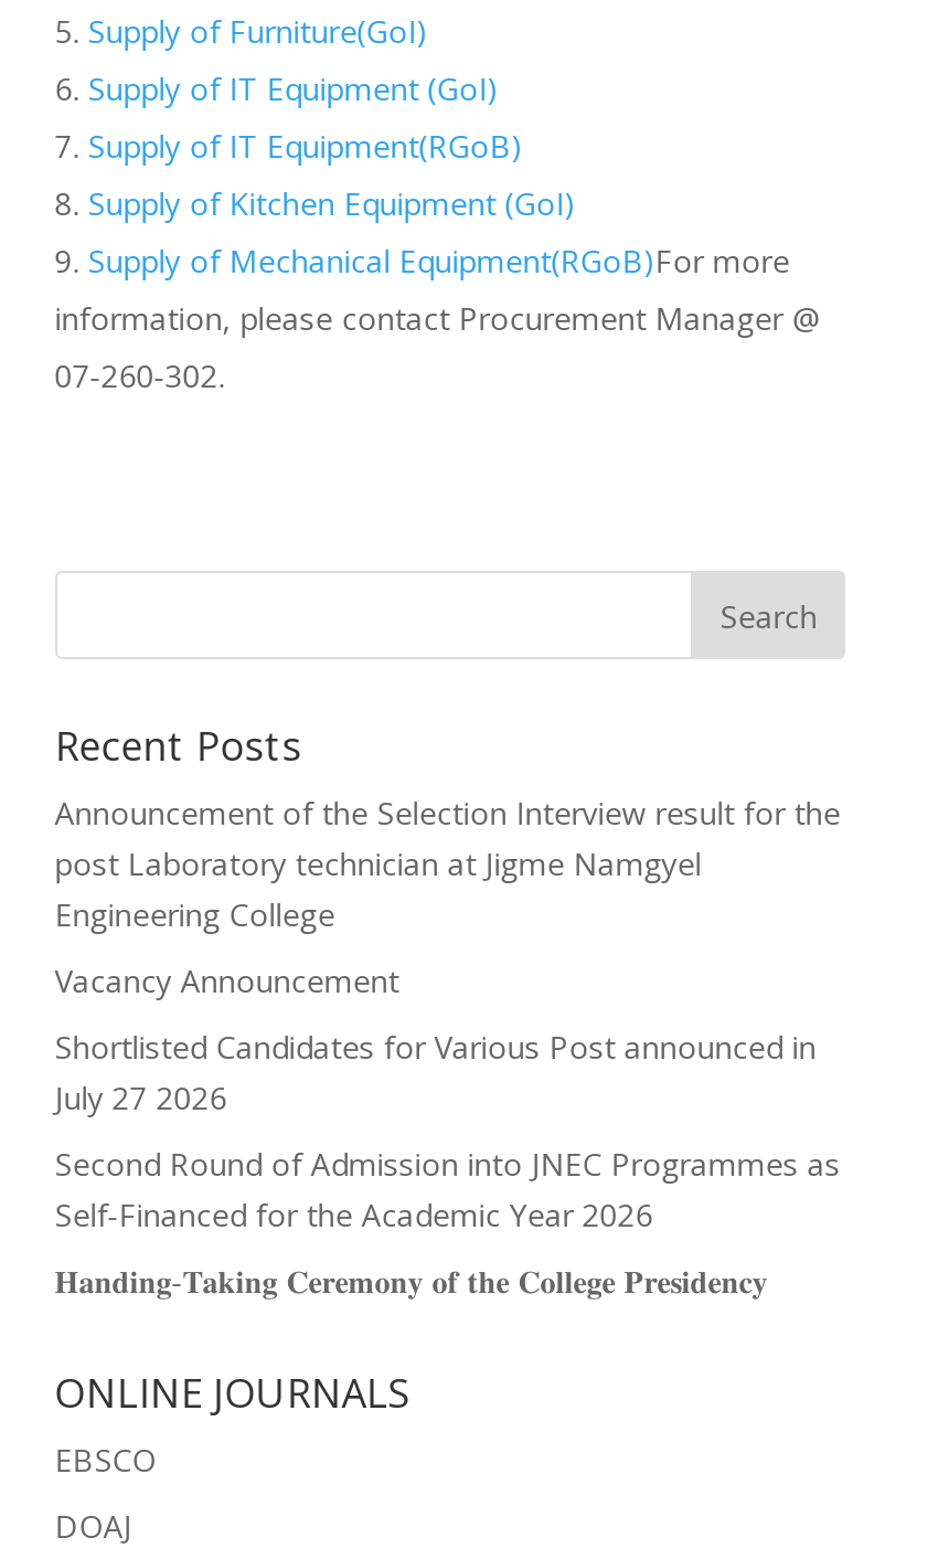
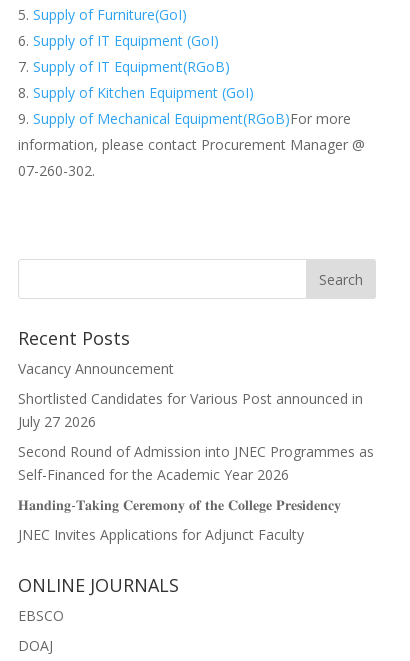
- Announcement of the Selection Interview result for the
- post Laboratory technician at Jigme Namgyel
- Engineering College

moved up: Vacancy Announcement | Shortlisted Candidates for Various Post announced in | July 27 2026 | Second Round of Admission into JNEC Programmes as | Self-Financed for the Academic Year 2026

+ JNEC Invites Applications for Adjunct Faculty
